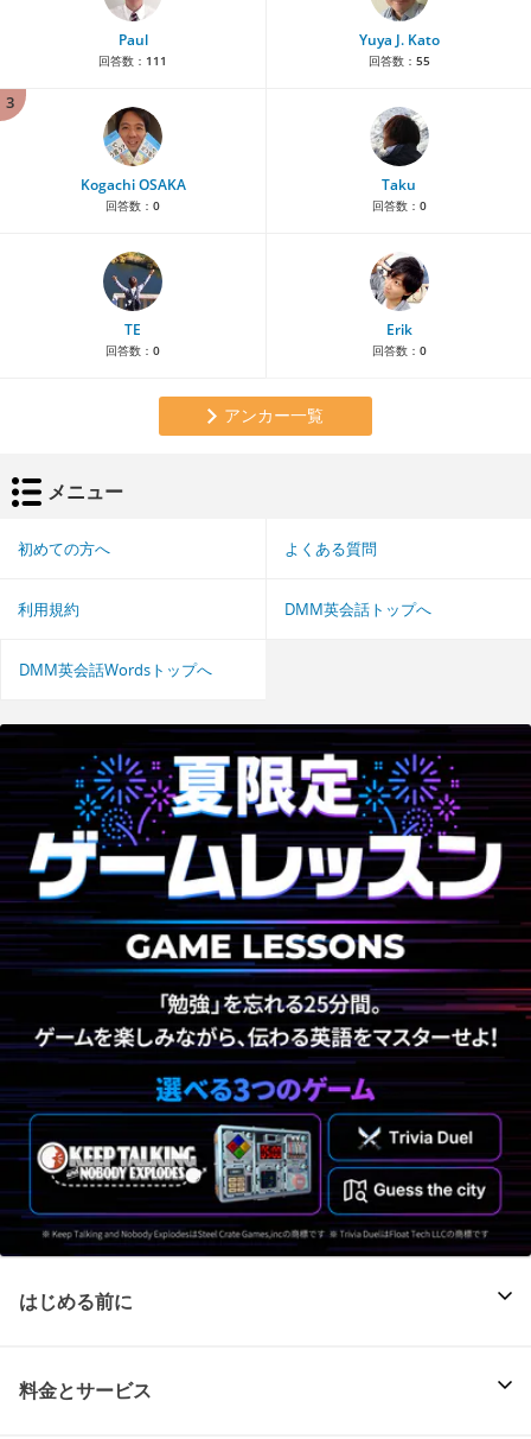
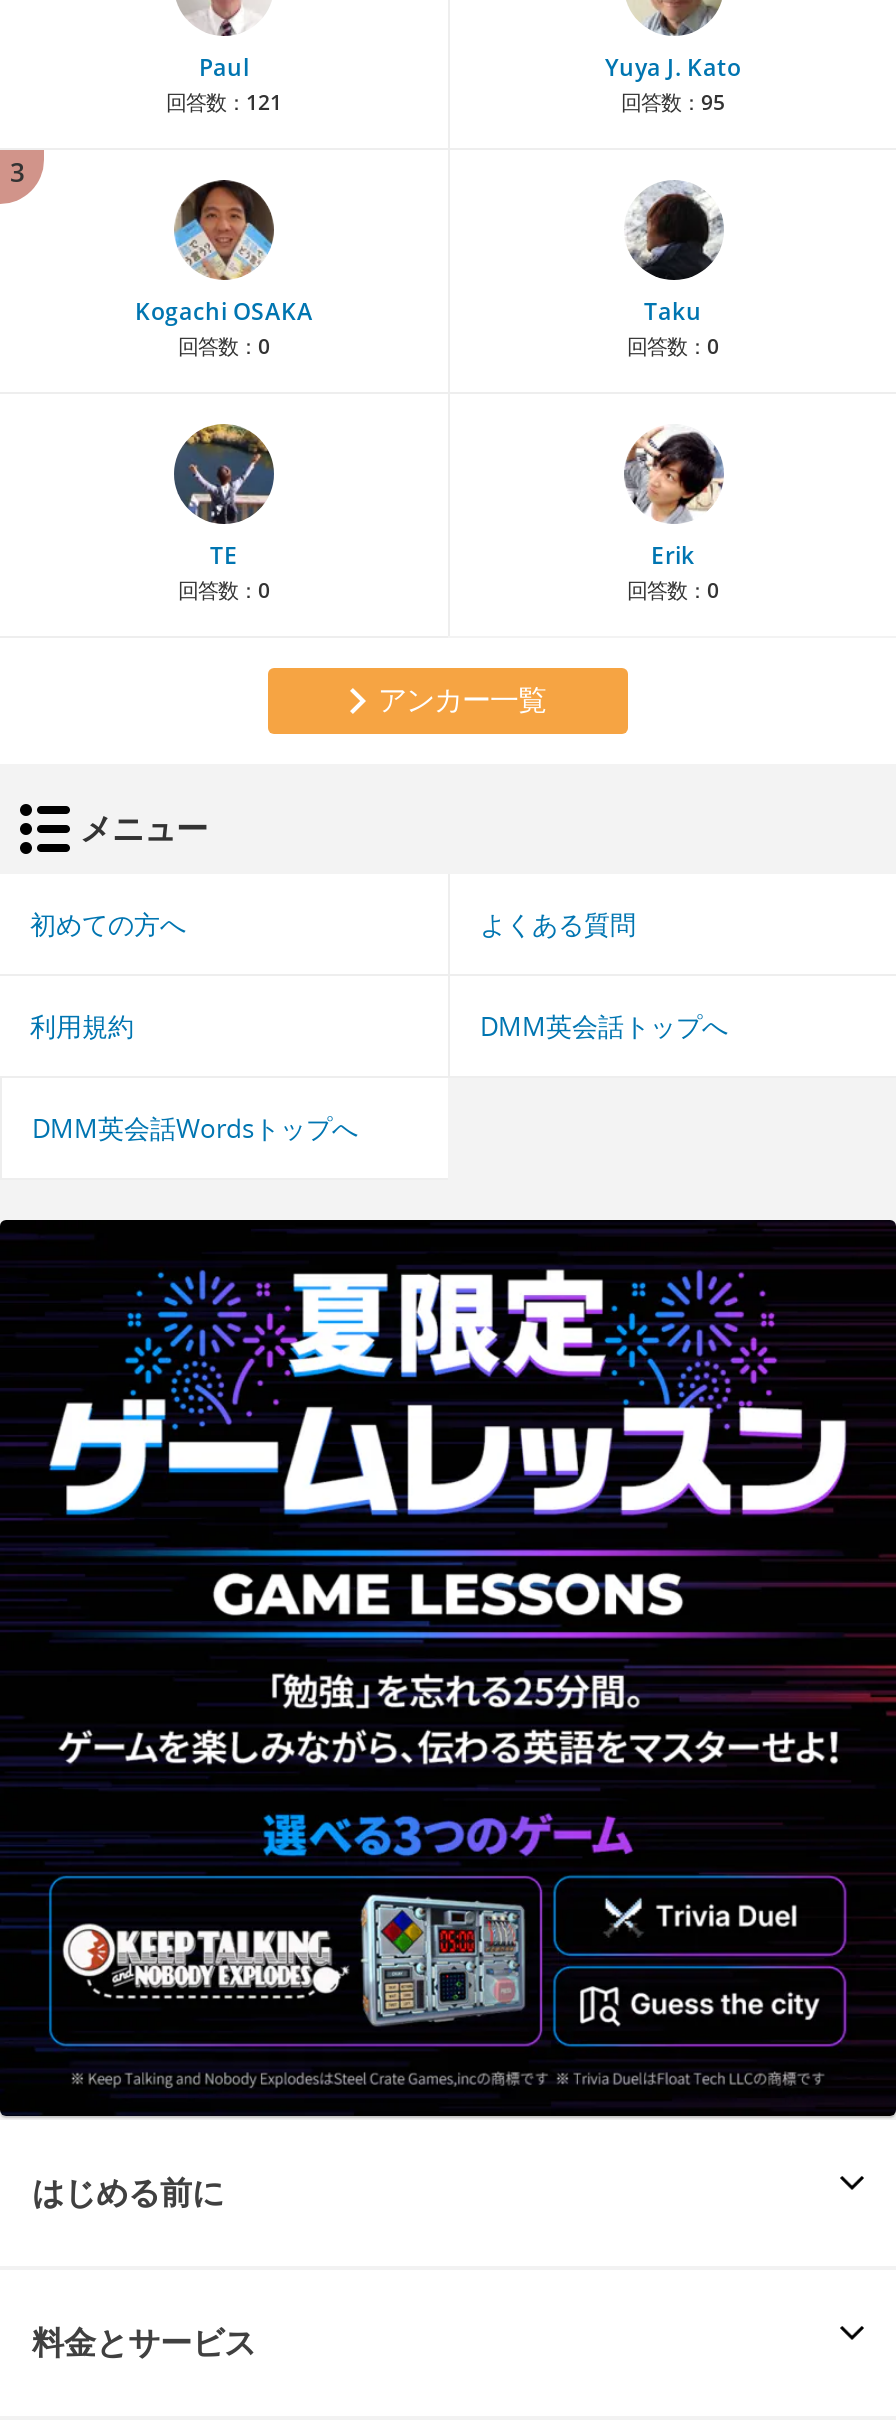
- 回答数：111
+ 回答数：121

- 回答数：55
+ 回答数：95
